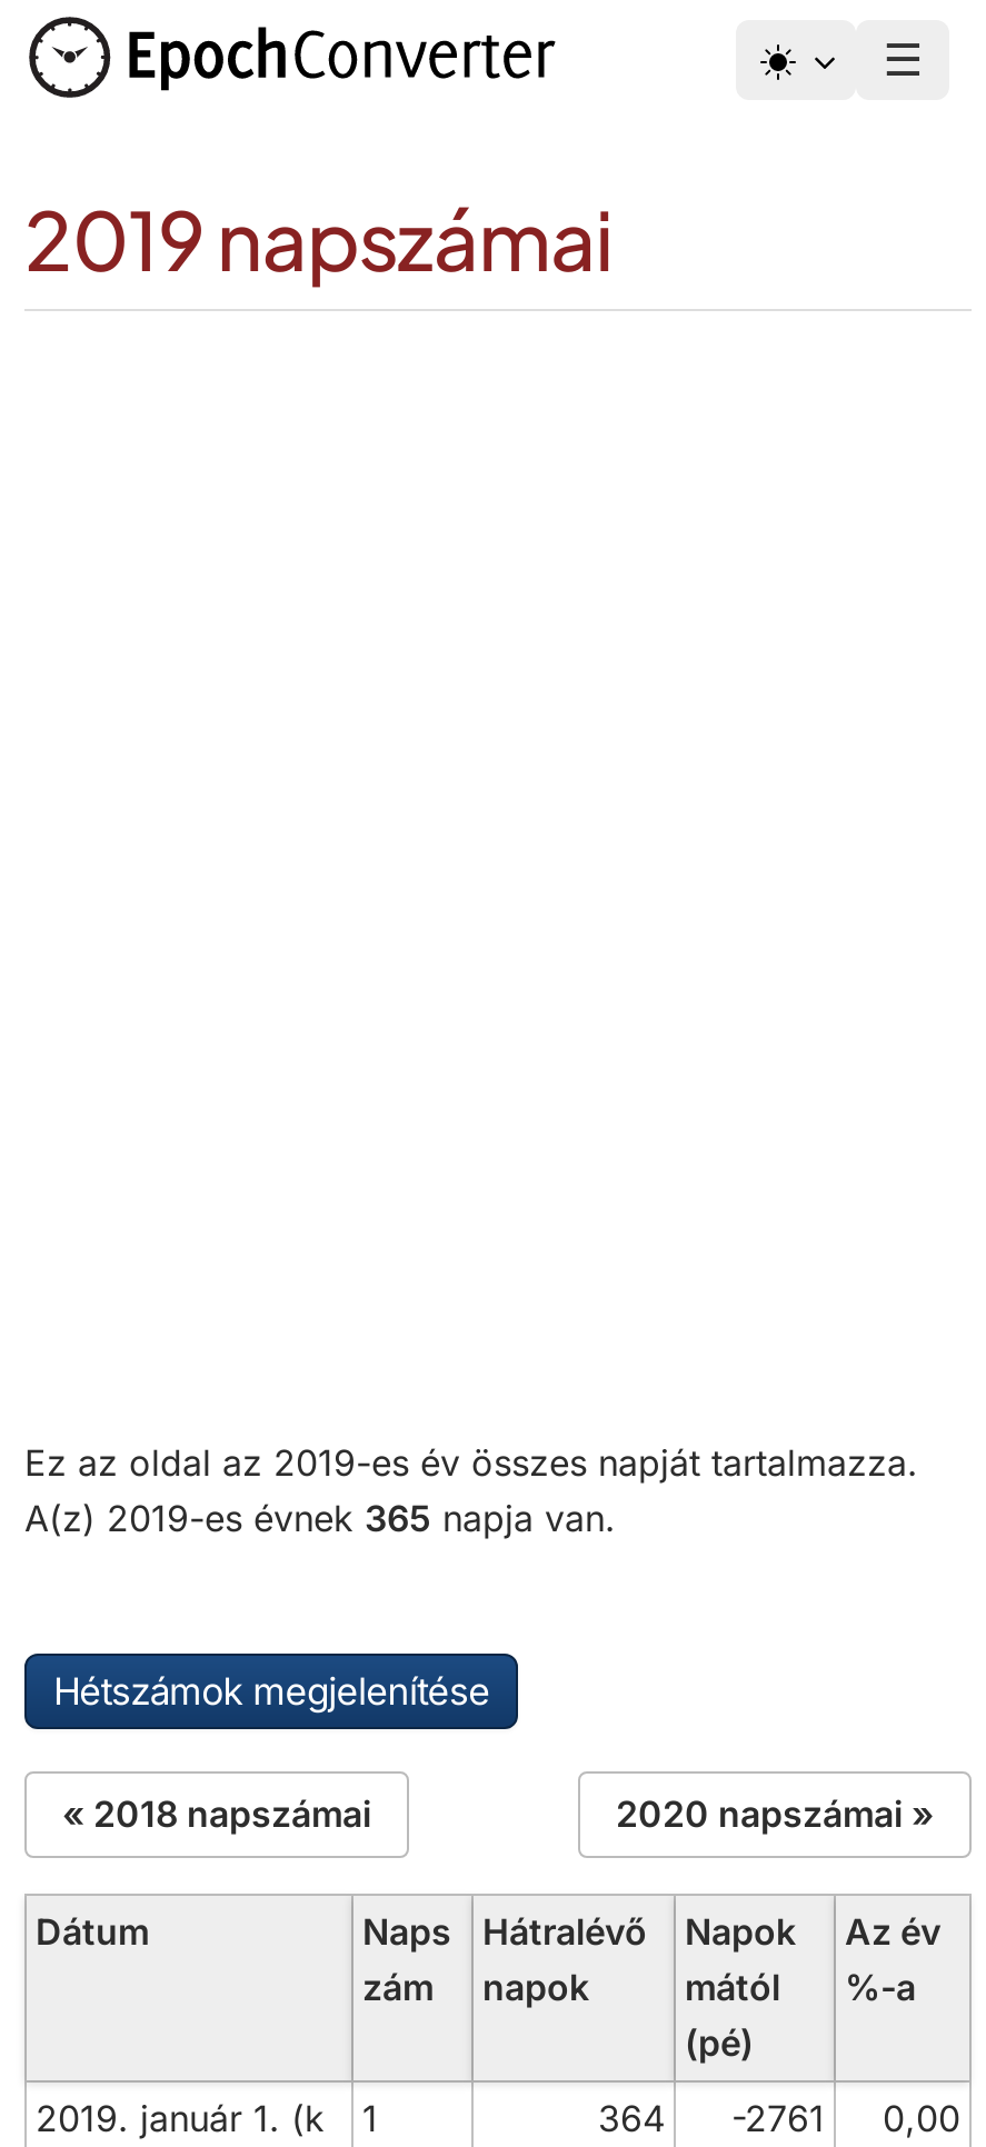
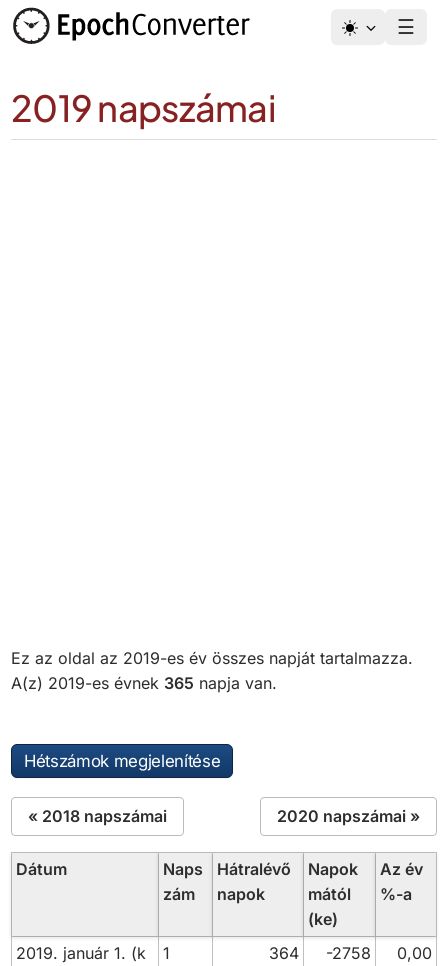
- (pé)
+ (ke)

- 364 -2761 0,00
+ 364 -2758 0,00
